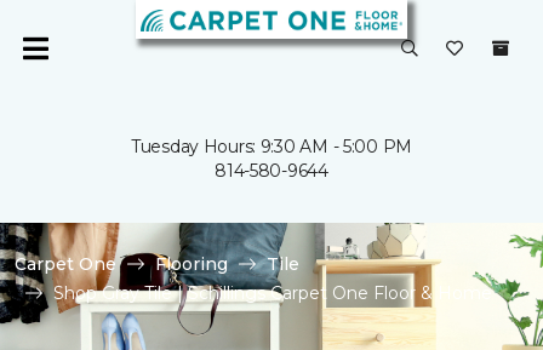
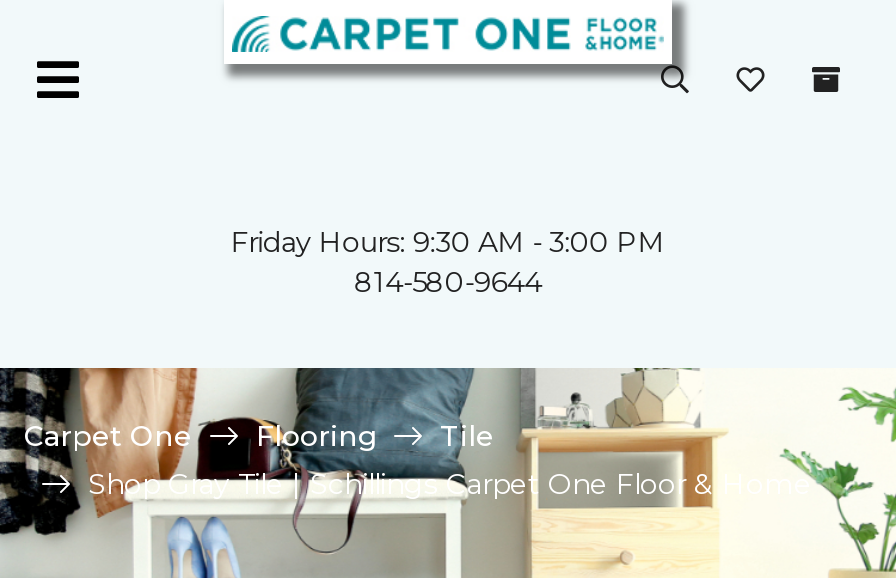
- Tuesday Hours: 9:30 AM - 5:00 PM
+ Friday Hours: 9:30 AM - 3:00 PM
